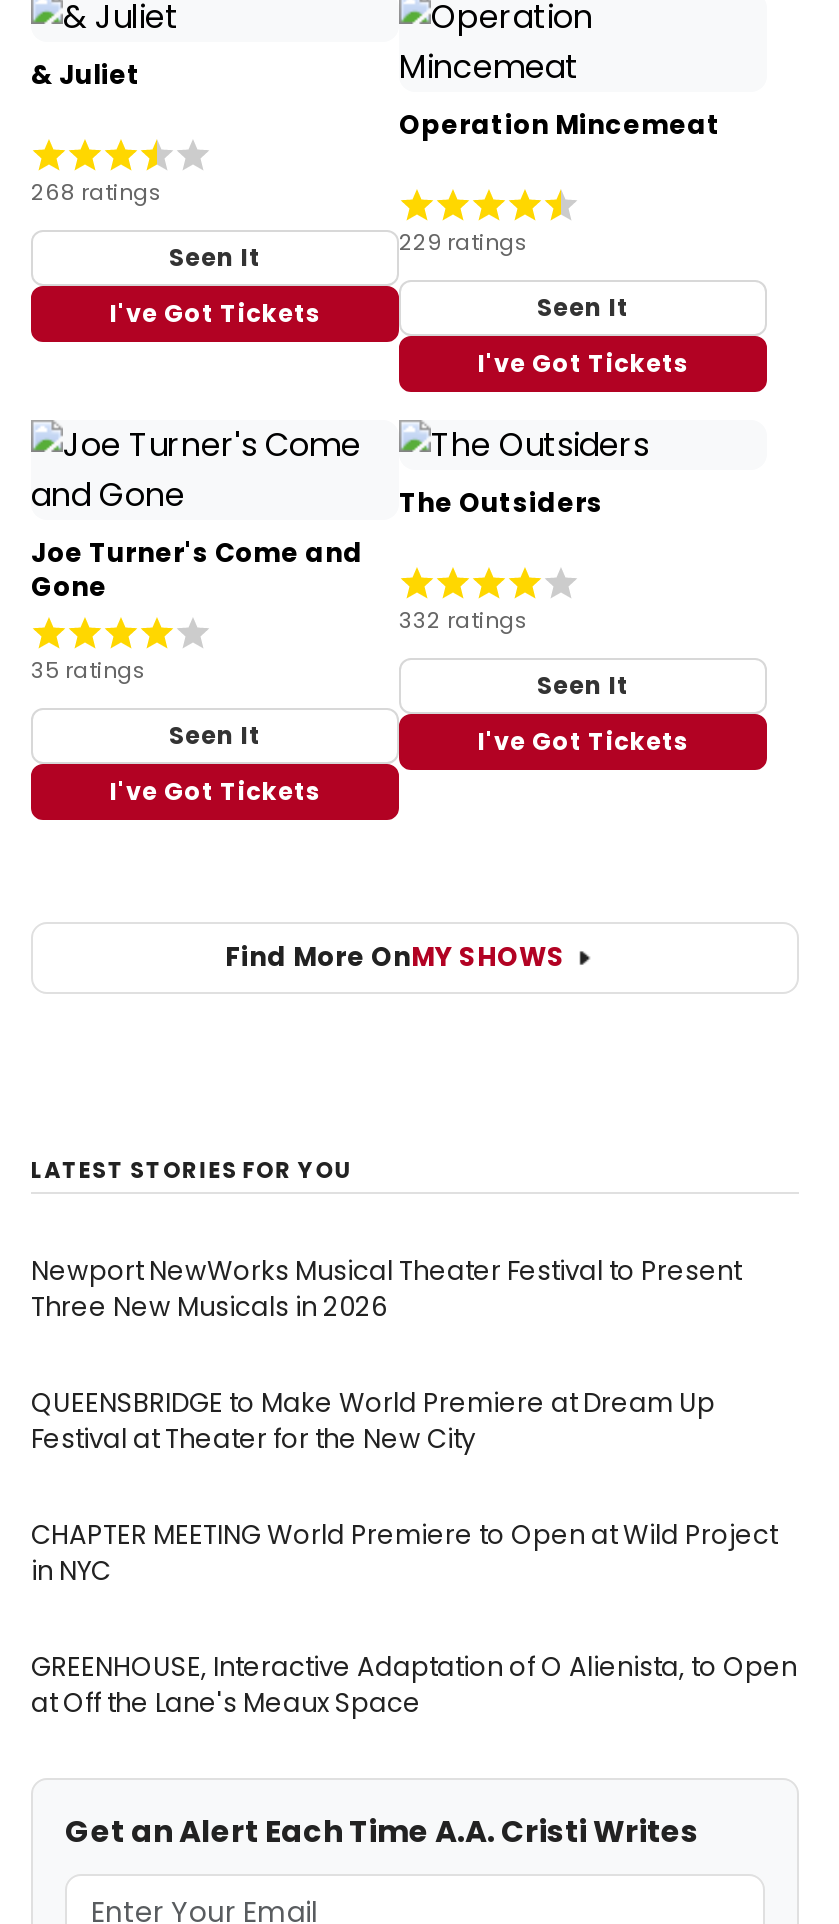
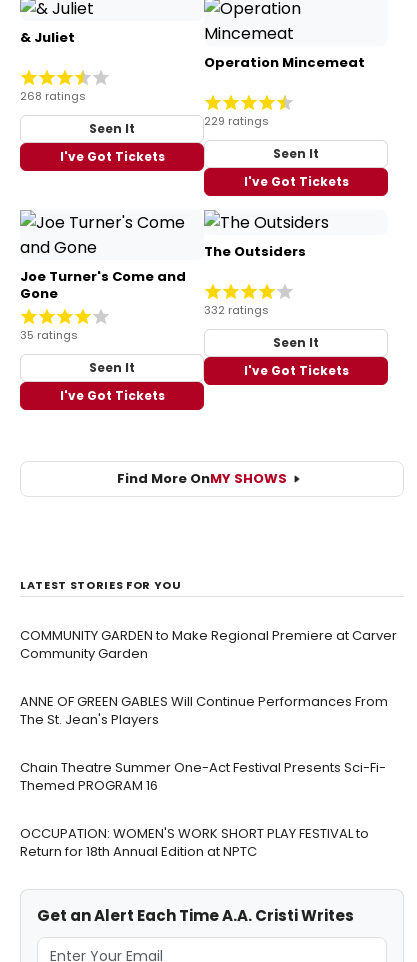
- Newport NewWorks Musical Theater Festival to Present
- Three New Musicals in 2026
+ COMMUNITY GARDEN to Make Regional Premiere at Carver
+ Community Garden

- QUEENSBRIDGE to Make World Premiere at Dream Up
- Festival at Theater for the New City
+ ANNE OF GREEN GABLES Will Continue Performances From
+ The St. Jean's Players

- CHAPTER MEETING World Premiere to Open at Wild Project
- in NYC
+ Chain Theatre Summer One-Act Festival Presents Sci-Fi-
+ Themed PROGRAM 16

- GREENHOUSE, Interactive Adaptation of O Alienista, to Open
- at Off the Lane's Meaux Space
+ OCCUPATION: WOMEN'S WORK SHORT PLAY FESTIVAL to
+ Return for 18th Annual Edition at NPTC
